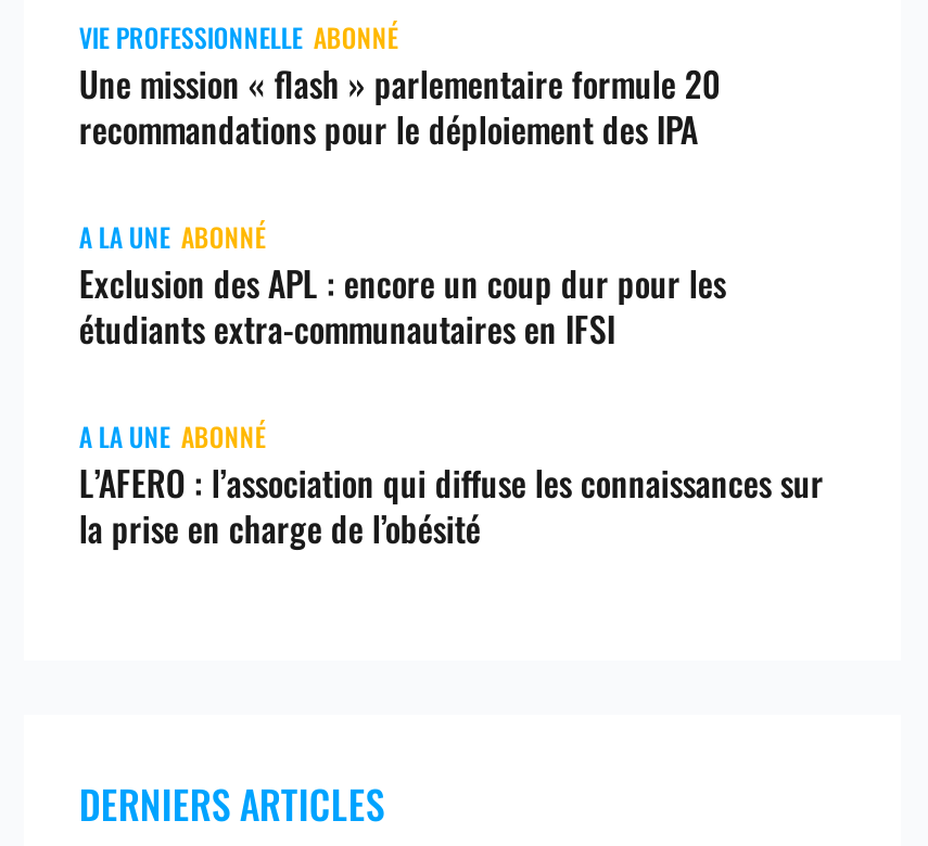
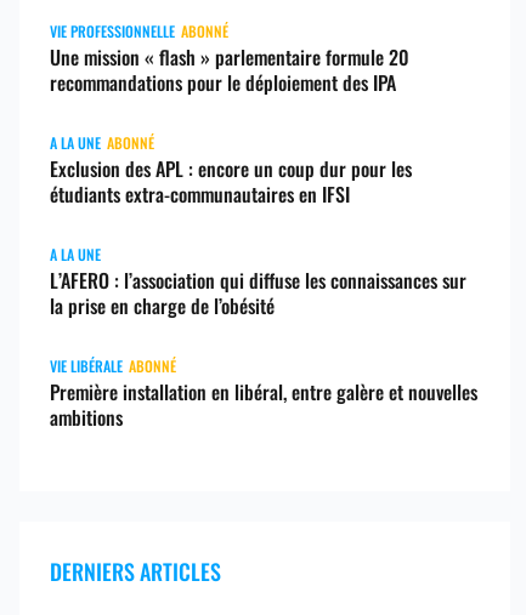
- A LA UNE ABONNÉ
+ A LA UNE

+ VIE LIBÉRALE ABONNÉ
+ Première installation en libéral, entre galère et nouvelles
+ ambitions
